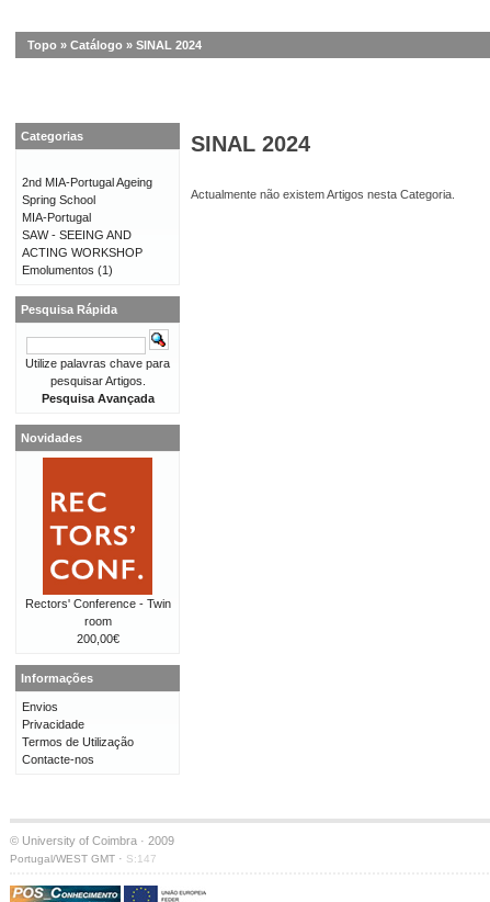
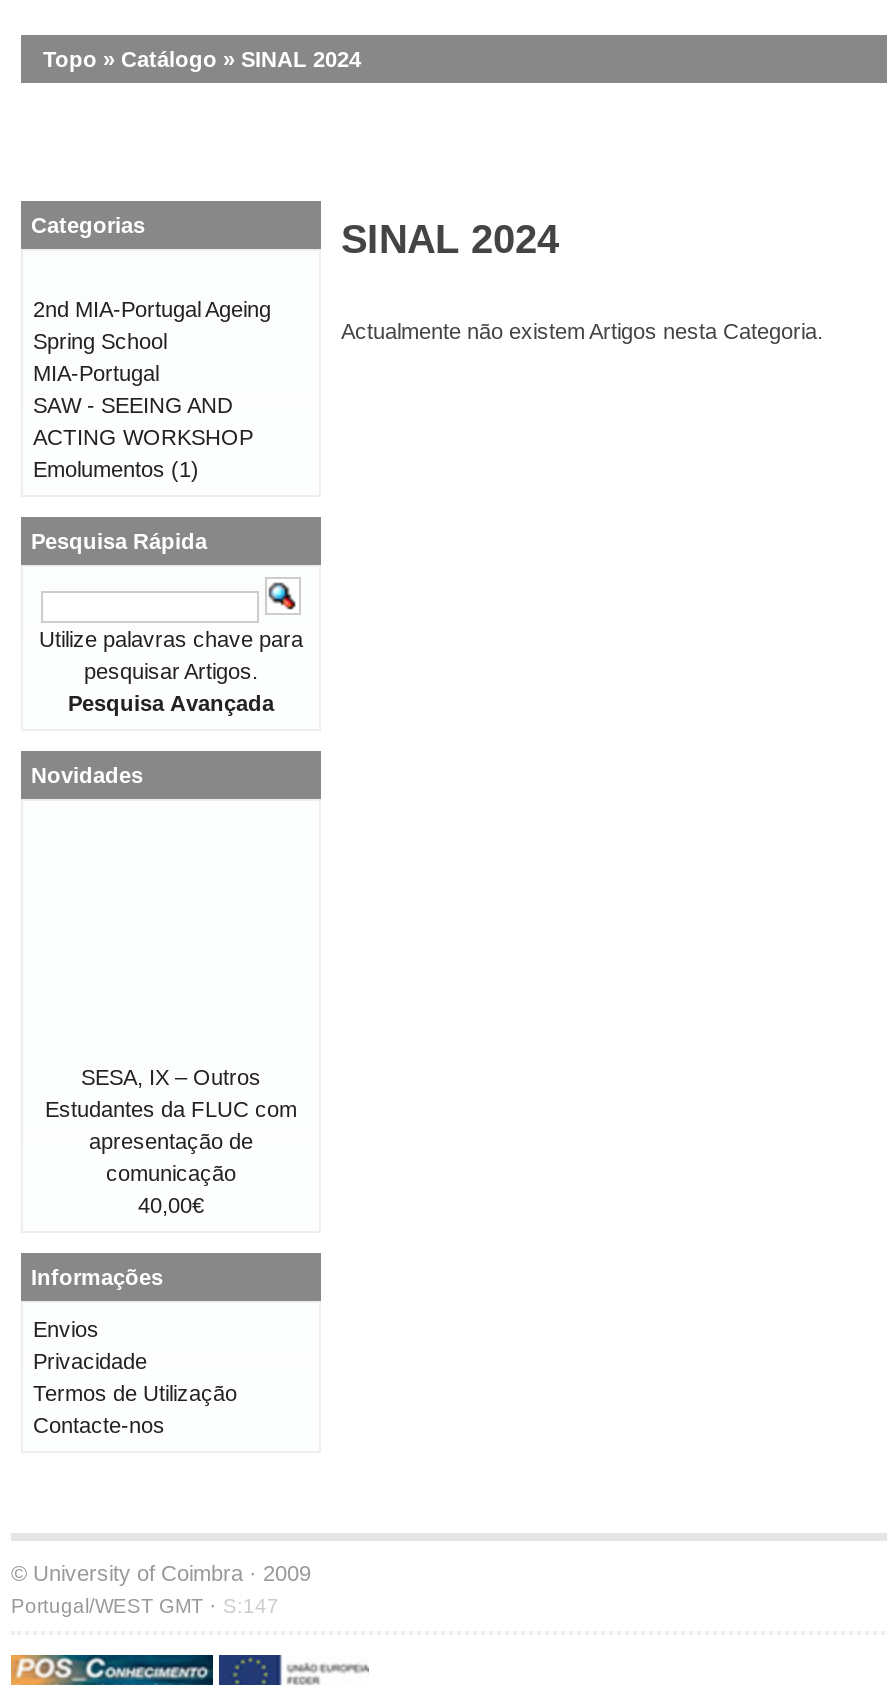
- [image]

- Rectors' Conference - Twin
- room
- 200,00€
+ SESA, IX – Outros
+ Estudantes da FLUC com
+ apresentação de
+ comunicação
+ 40,00€
